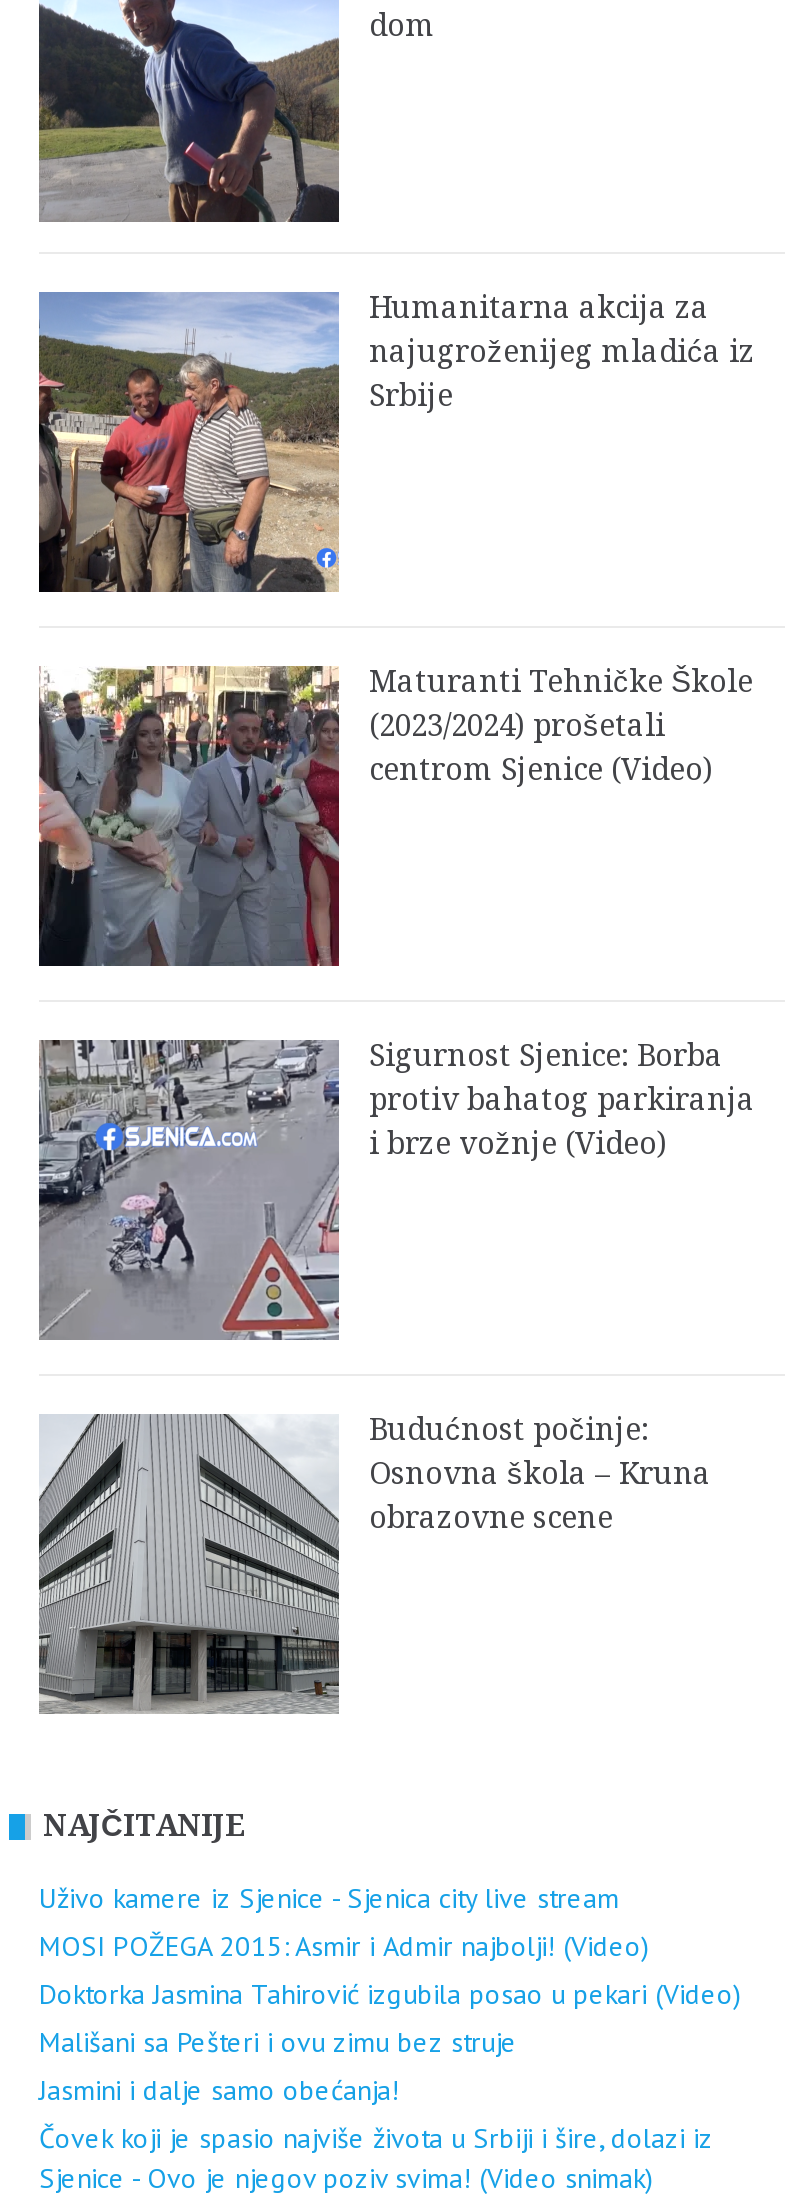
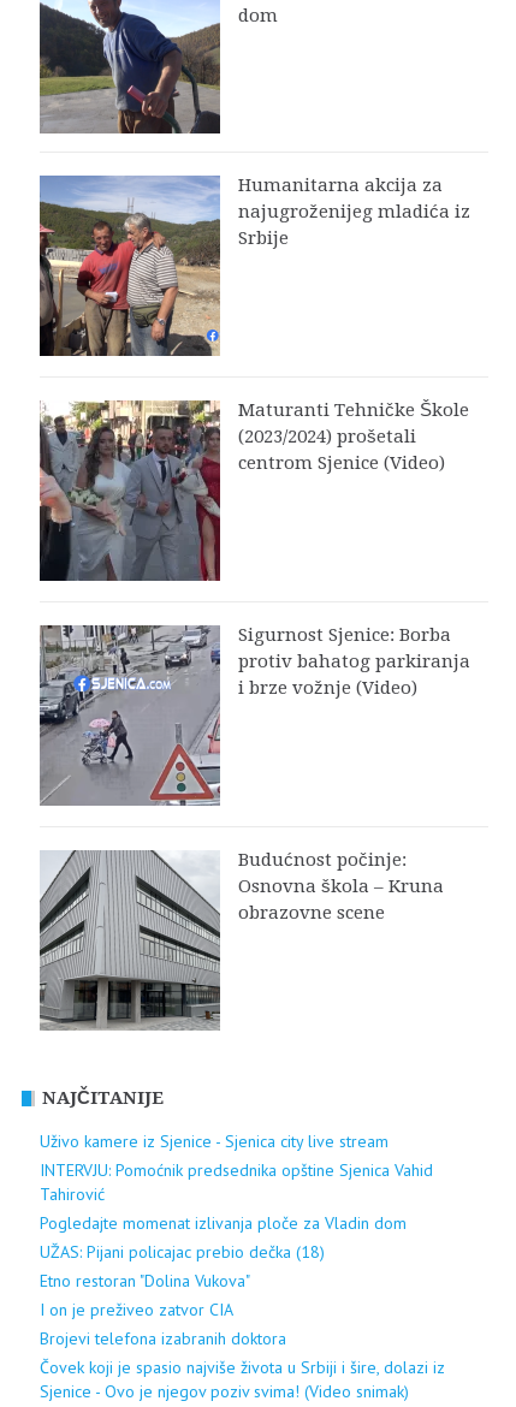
- MOSI POŽEGA 2015: Asmir i Admir najbolji! (Video)
- Doktorka Jasmina Tahirović izgubila posao u pekari (Video)
- Mališani sa Pešteri i ovu zimu bez struje
- Jasmini i dalje samo obećanja!
+ INTERVJU: Pomoćnik predsednika opštine Sjenica Vahid
+ Tahirović
+ Pogledajte momenat izlivanja ploče za Vladin dom
+ UŽAS: Pijani policajac prebio dečka (18)
+ Etno restoran "Dolina Vukova"
+ I on je preživeo zatvor CIA
+ Brojevi telefona izabranih doktora
